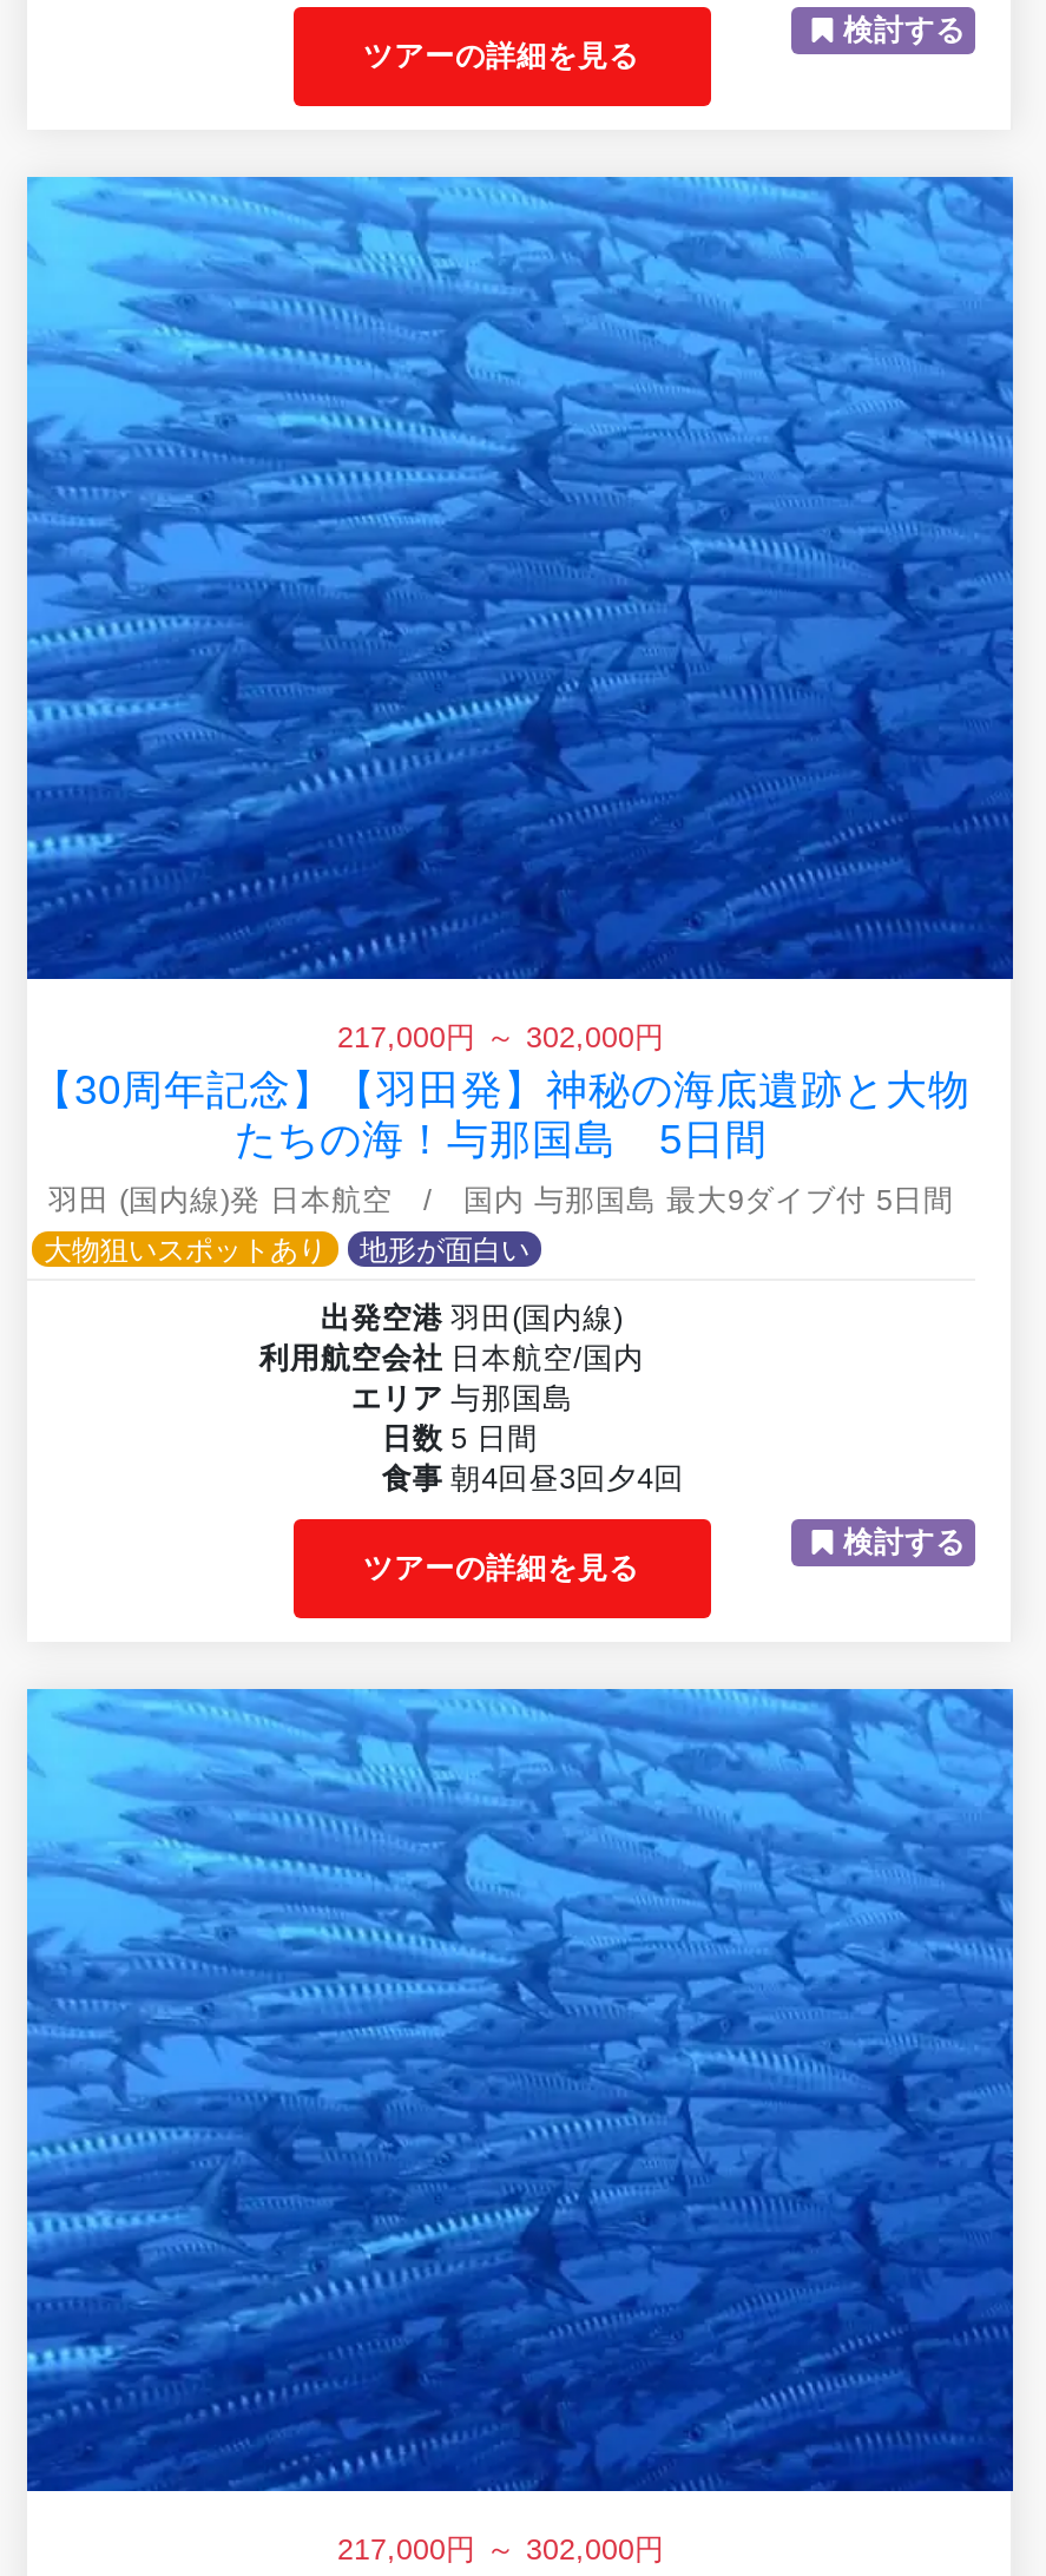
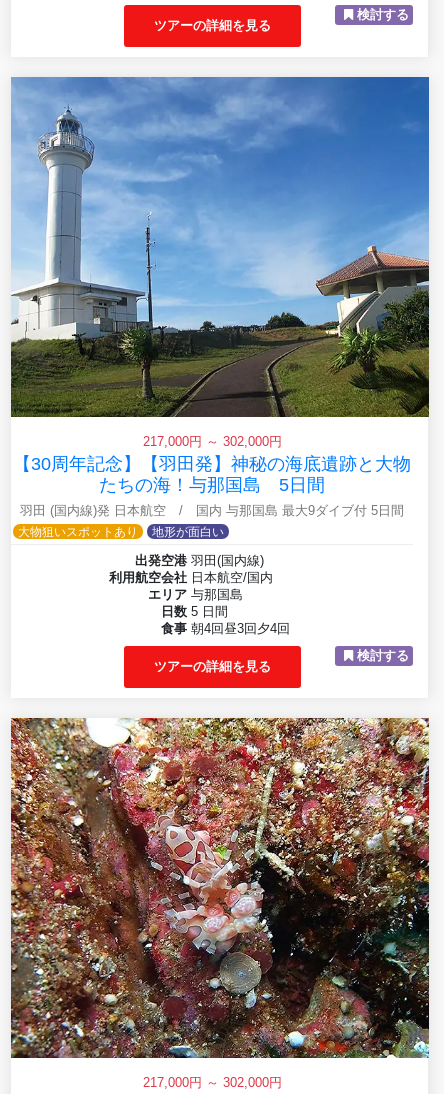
- [image]
+ [image]

- [image]
+ [image]
